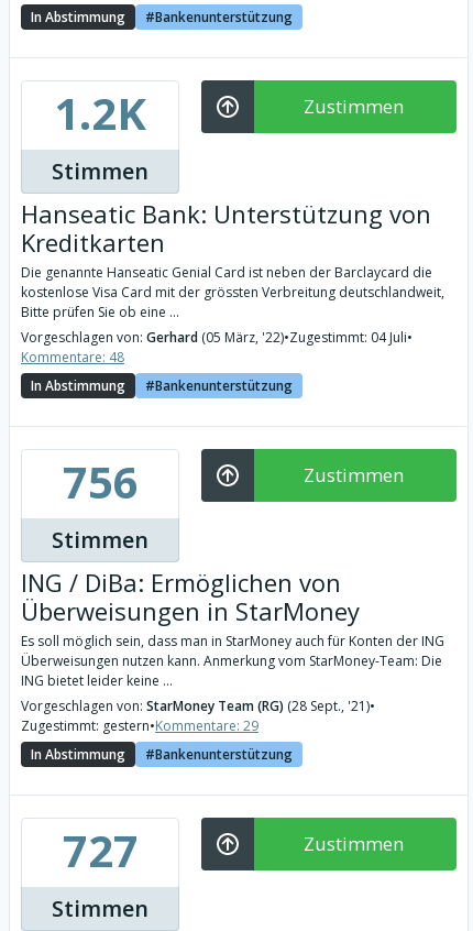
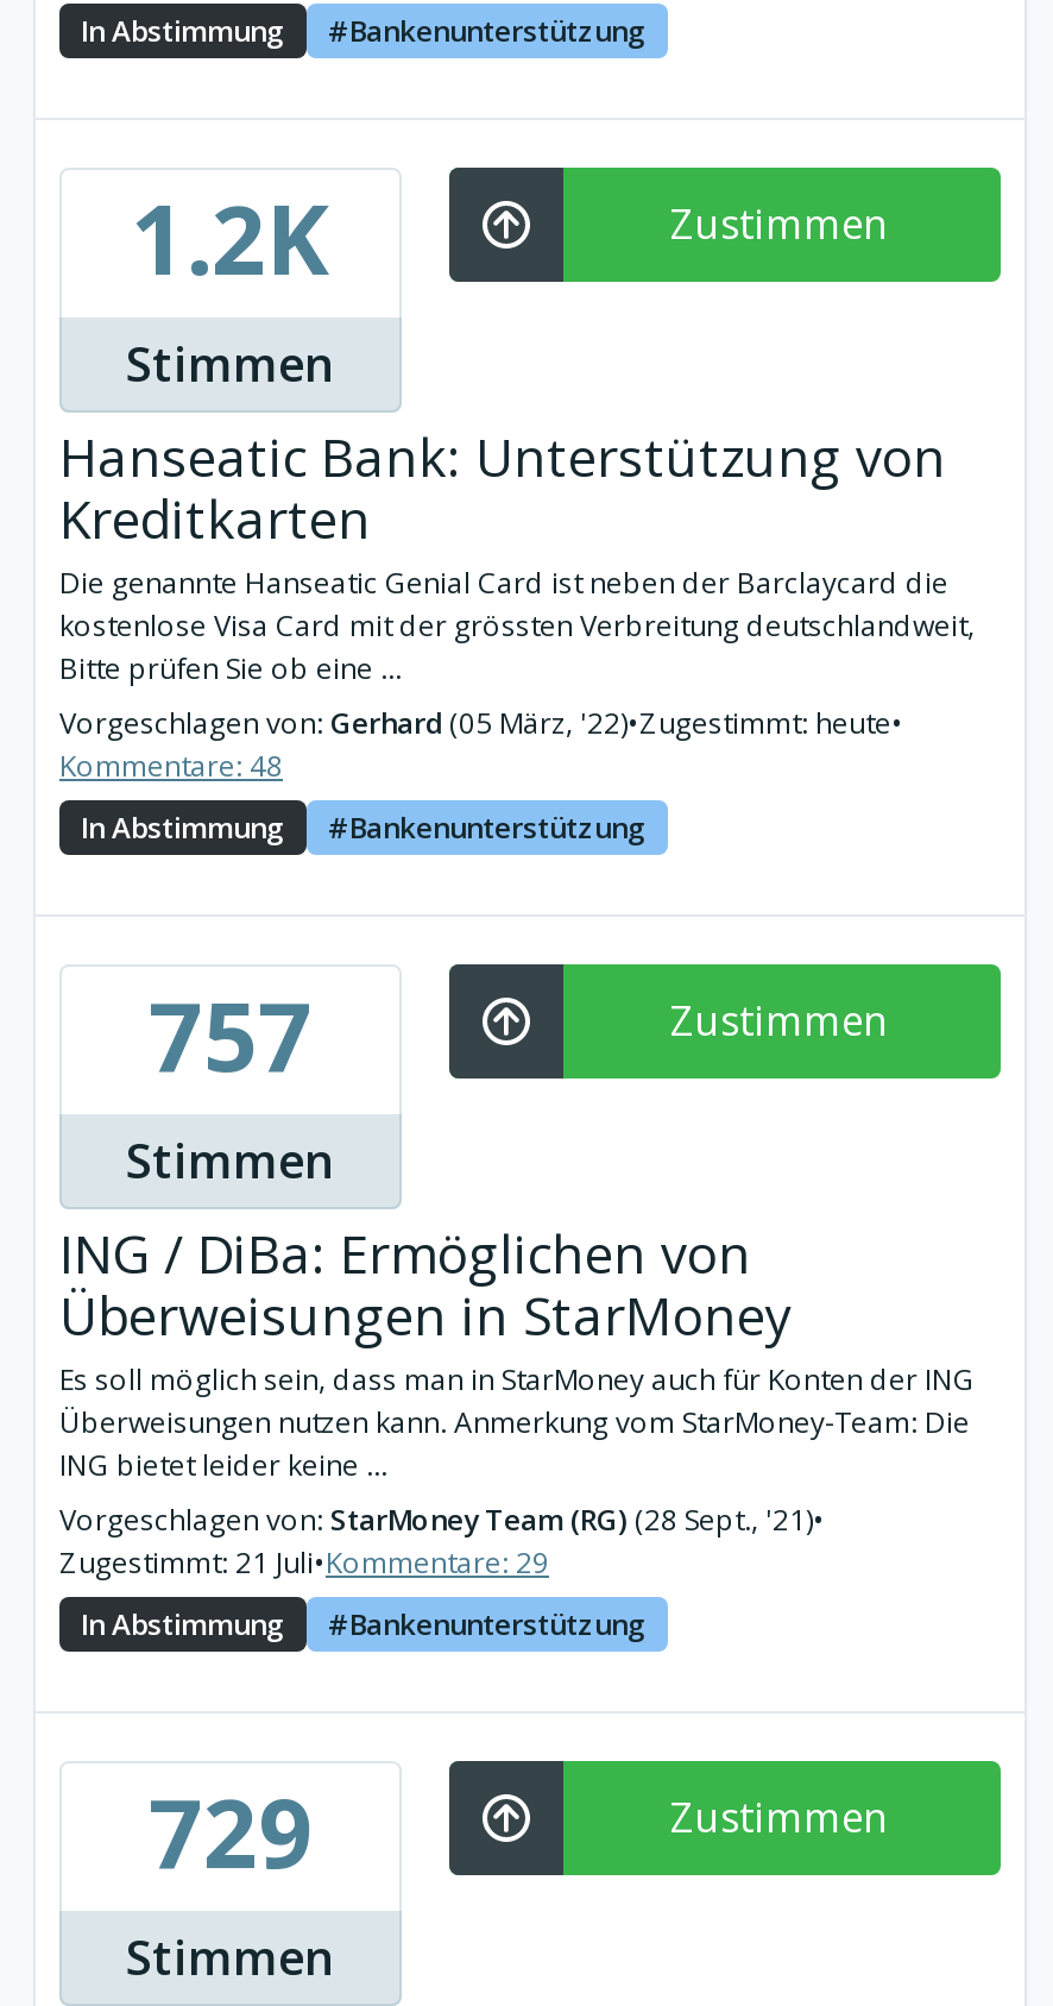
- Vorgeschlagen von: Gerhard (05 März, '22)•Zugestimmt: 04 Juli•
+ Vorgeschlagen von: Gerhard (05 März, '22)•Zugestimmt: heute•

- 756
+ 757

- Zugestimmt: gestern•Kommentare: 29
+ Zugestimmt: 21 Juli•Kommentare: 29

- 727
+ 729
